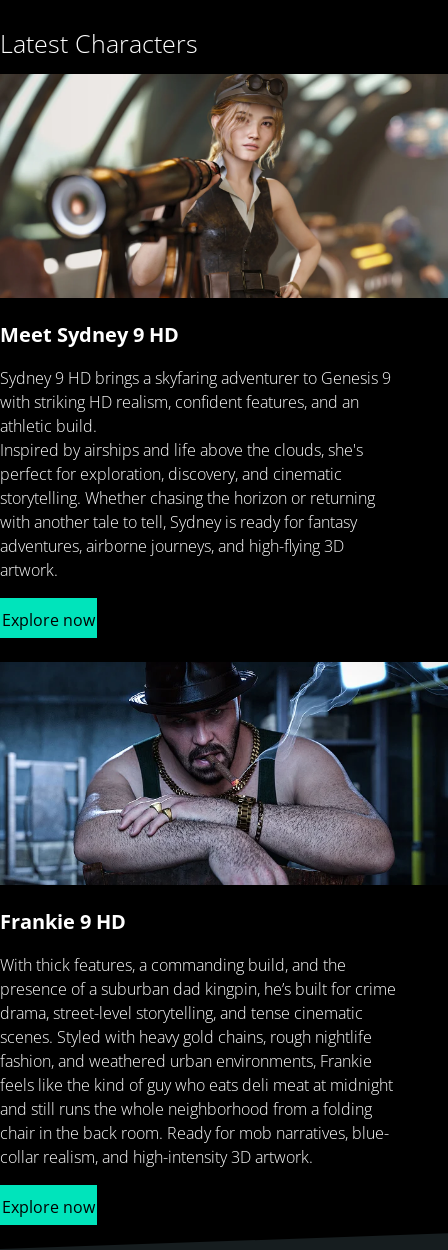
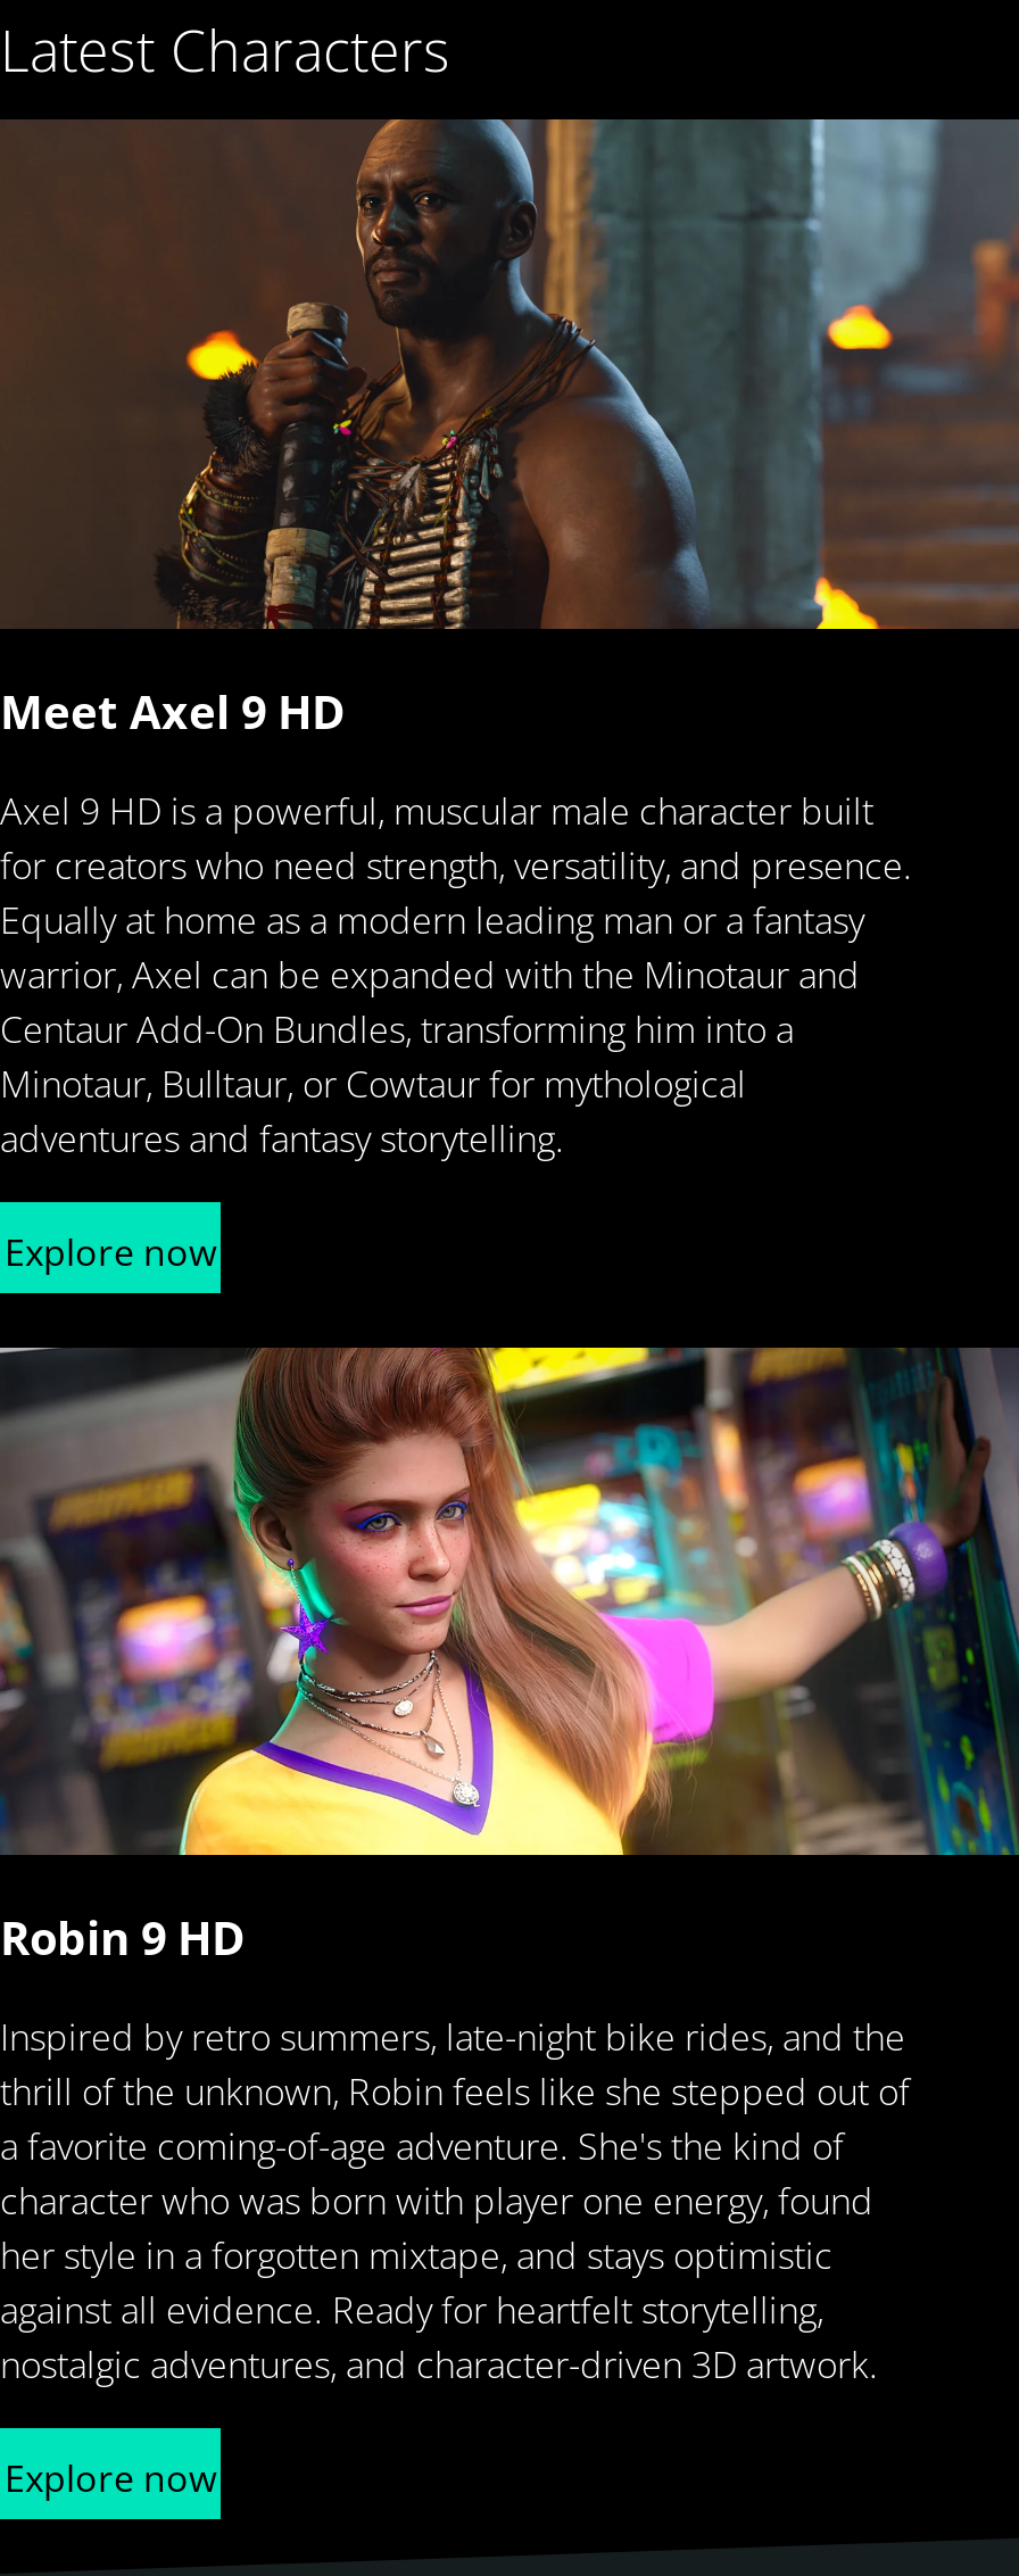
- [image]
- Meet Sydney 9 HD
+ [image]
+ Meet Axel 9 HD

- Sydney 9 HD brings a skyfaring adventurer to Genesis 9
- with striking HD realism, confident features, and an
- athletic build.
- Inspired by airships and life above the clouds, she's
- perfect for exploration, discovery, and cinematic
- storytelling. Whether chasing the horizon or returning
- with another tale to tell, Sydney is ready for fantasy
- adventures, airborne journeys, and high-flying 3D
- artwork.
+ Axel 9 HD is a powerful, muscular male character built
+ for creators who need strength, versatility, and presence.
+ Equally at home as a modern leading man or a fantasy
+ warrior, Axel can be expanded with the Minotaur and
+ Centaur Add-On Bundles, transforming him into a
+ Minotaur, Bulltaur, or Cowtaur for mythological
+ adventures and fantasy storytelling.

- [image]
- Frankie 9 HD
+ [image]
+ Robin 9 HD

- With thick features, a commanding build, and the
- presence of a suburban dad kingpin, he’s built for crime
- drama, street-level storytelling, and tense cinematic
- scenes. Styled with heavy gold chains, rough nightlife
- fashion, and weathered urban environments, Frankie
- feels like the kind of guy who eats deli meat at midnight
- and still runs the whole neighborhood from a folding
- chair in the back room. Ready for mob narratives, blue-
- collar realism, and high-intensity 3D artwork.
+ Inspired by retro summers, late-night bike rides, and the
+ thrill of the unknown, Robin feels like she stepped out of
+ a favorite coming-of-age adventure. She's the kind of
+ character who was born with player one energy, found
+ her style in a forgotten mixtape, and stays optimistic
+ against all evidence. Ready for heartfelt storytelling,
+ nostalgic adventures, and character-driven 3D artwork.
